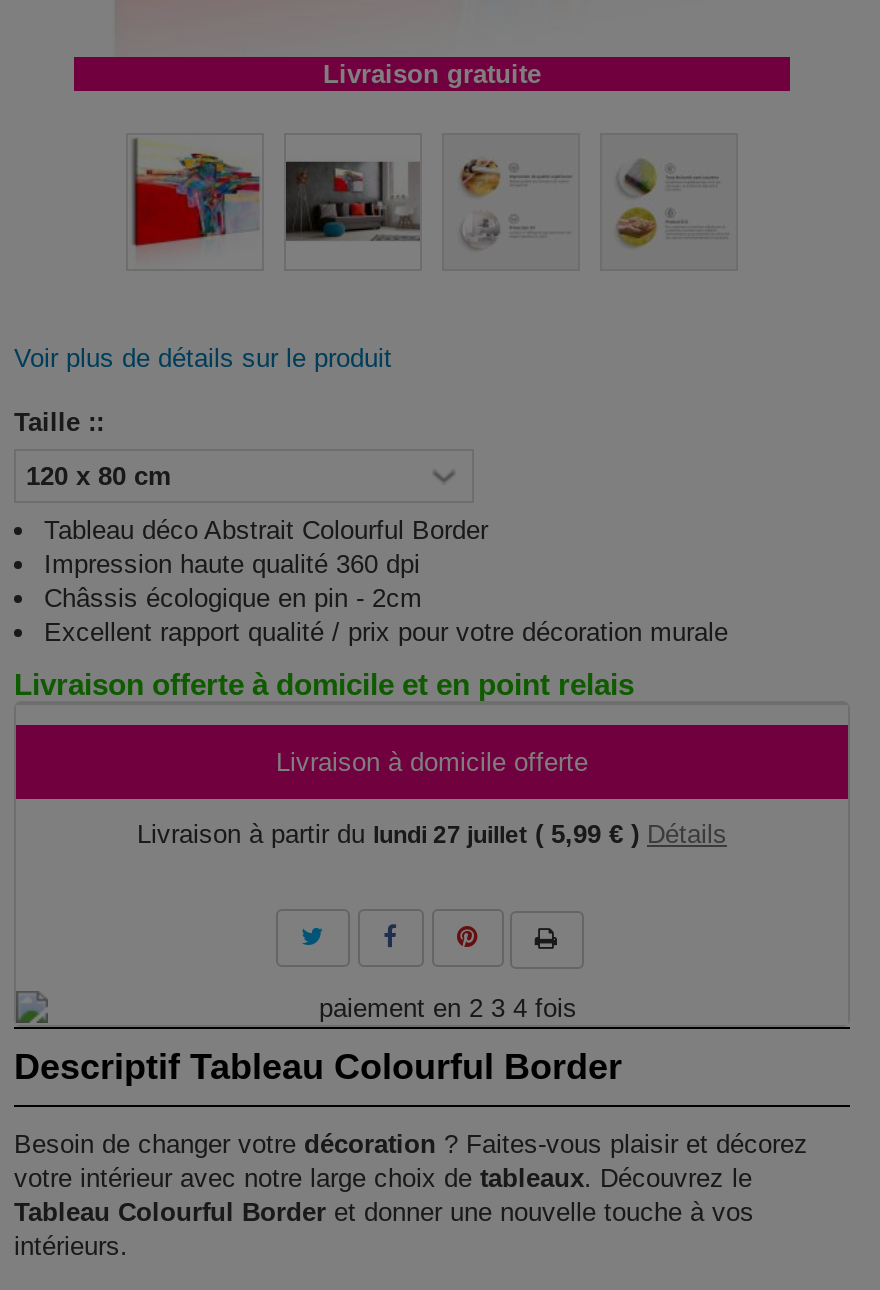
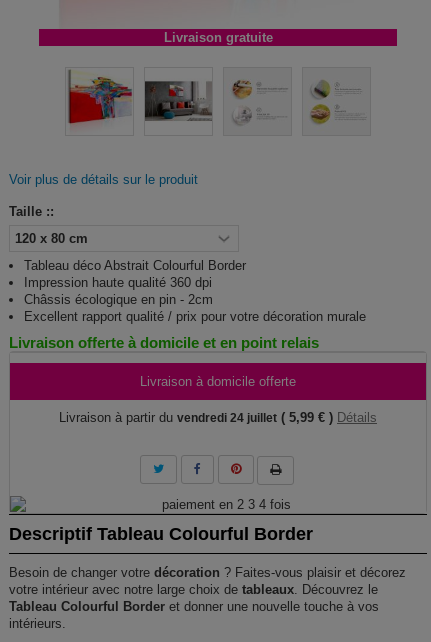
- Livraison à partir du lundi 27 juillet ( 5,99 € ) Détails
+ Livraison à partir du vendredi 24 juillet ( 5,99 € ) Détails
